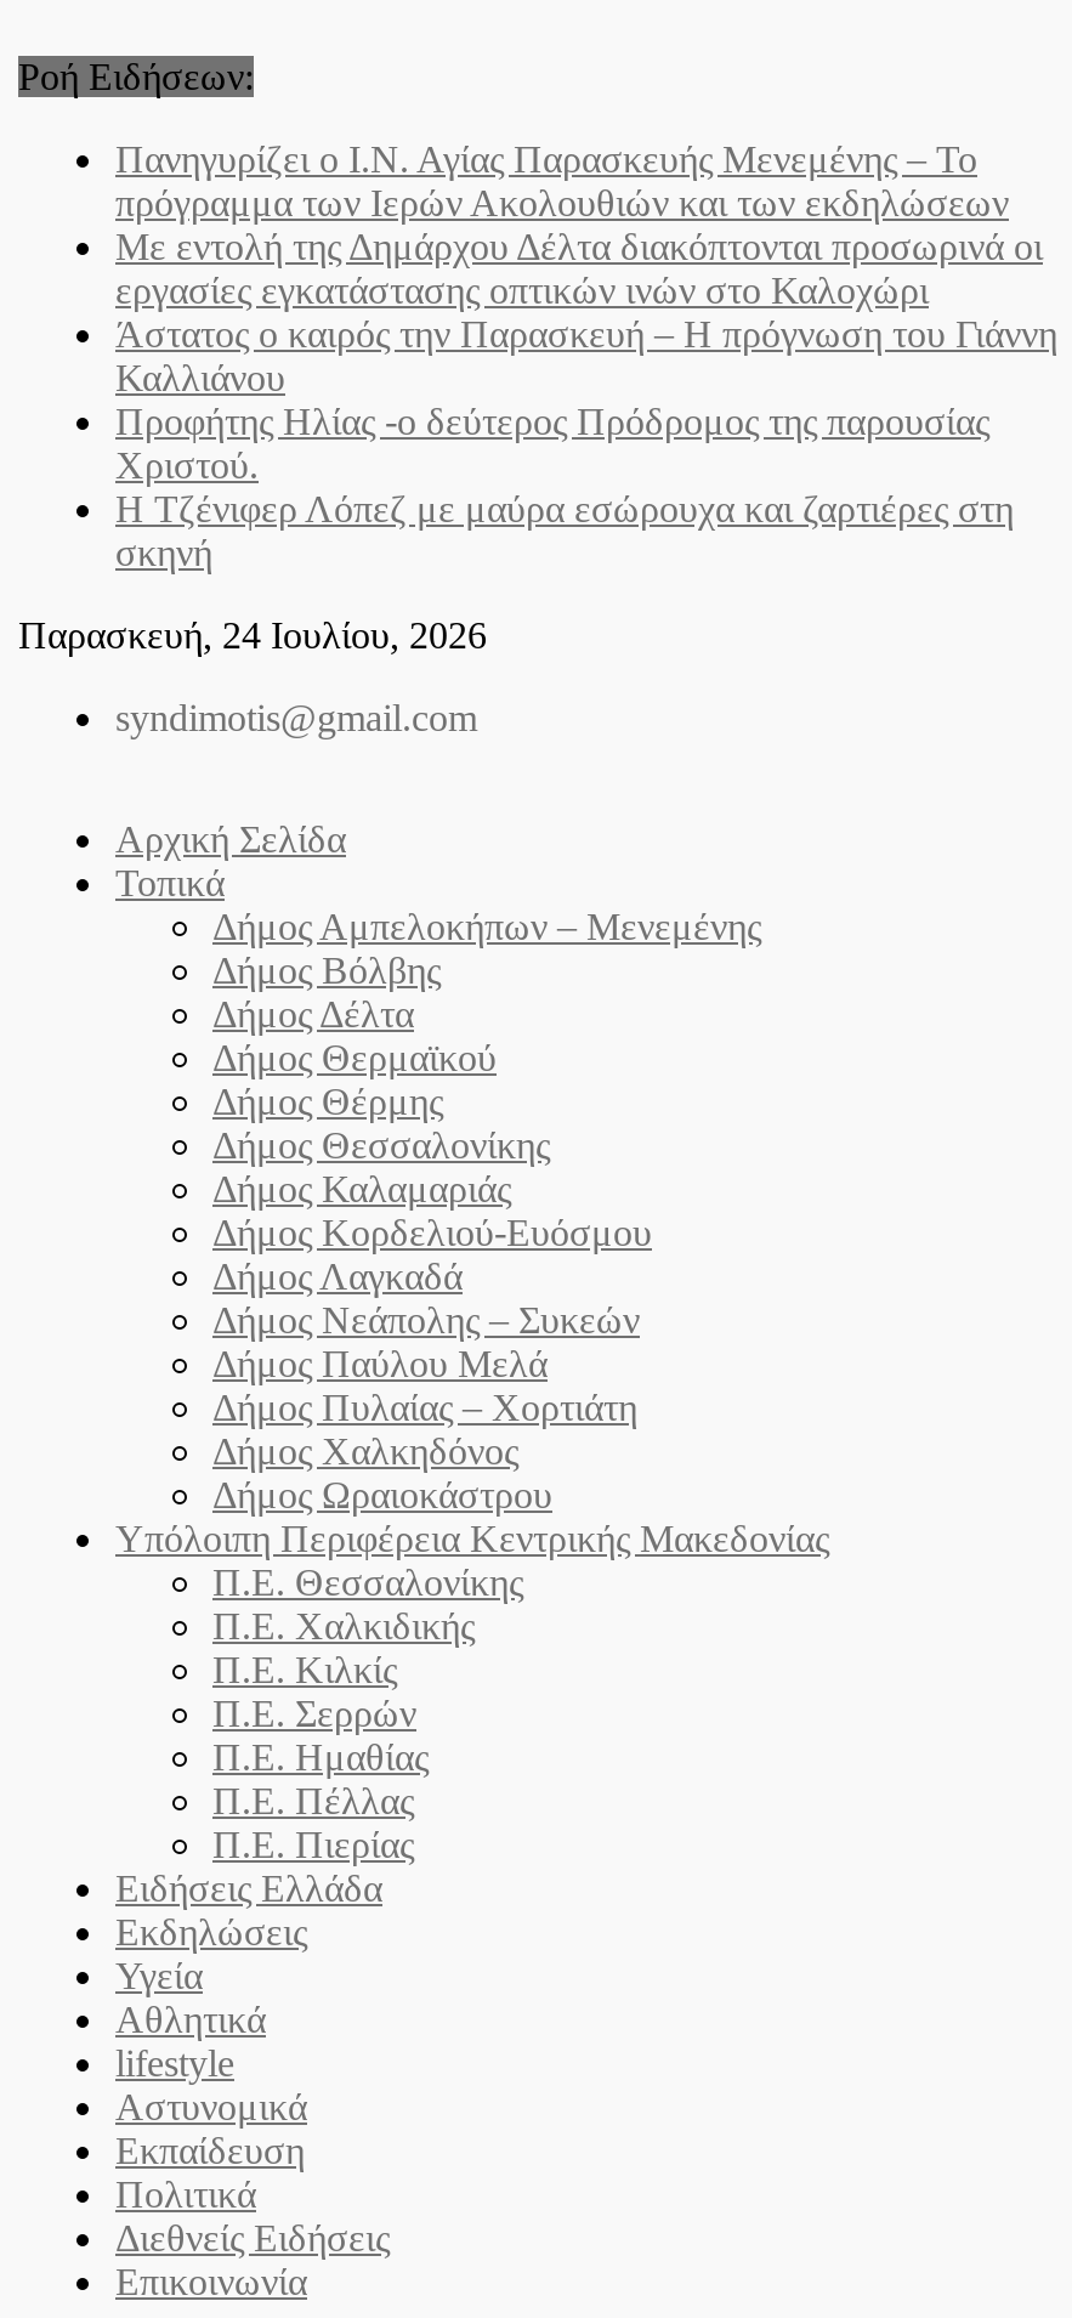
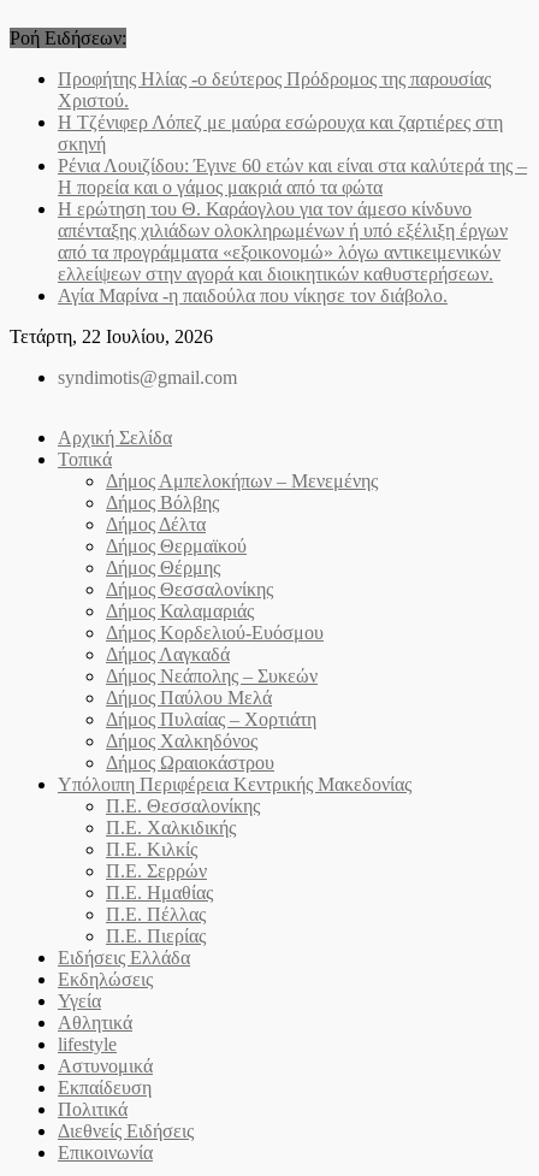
- Πανηγυρίζει ο Ι.Ν. Αγίας Παρασκευής Μενεμένης – Το
- πρόγραμμα των Ιερών Ακολουθιών και των εκδηλώσεων
- Με εντολή της Δημάρχου Δέλτα διακόπτονται προσωρινά οι
- εργασίες εγκατάστασης οπτικών ινών στο Καλοχώρι
- Άστατος ο καιρός την Παρασκευή – Η πρόγνωση του Γιάννη
- Καλλιάνου

moved up: Προφήτης Ηλίας -ο δεύτερος Πρόδρομος της παρουσίας | Χριστού. | Η Τζένιφερ Λόπεζ με μαύρα εσώρουχα και ζαρτιέρες στη | σκηνή

- Παρασκευή, 24 Ιουλίου, 2026
+ Ρένια Λουιζίδου: Έγινε 60 ετών και είναι στα καλύτερά της –
+ Η πορεία και ο γάμος μακριά από τα φώτα
+ Η ερώτηση του Θ. Καράογλου για τον άμεσο κίνδυνο
+ απένταξης χιλιάδων ολοκληρωμένων ή υπό εξέλιξη έργων
+ από τα προγράμματα «εξοικονομώ» λόγω αντικειμενικών
+ ελλείψεων στην αγορά και διοικητικών καθυστερήσεων.
+ Αγία Μαρίνα -η παιδούλα που νίκησε τον διάβολο.
+ Τετάρτη, 22 Ιουλίου, 2026
